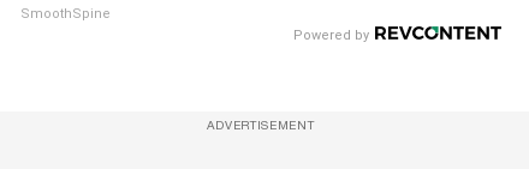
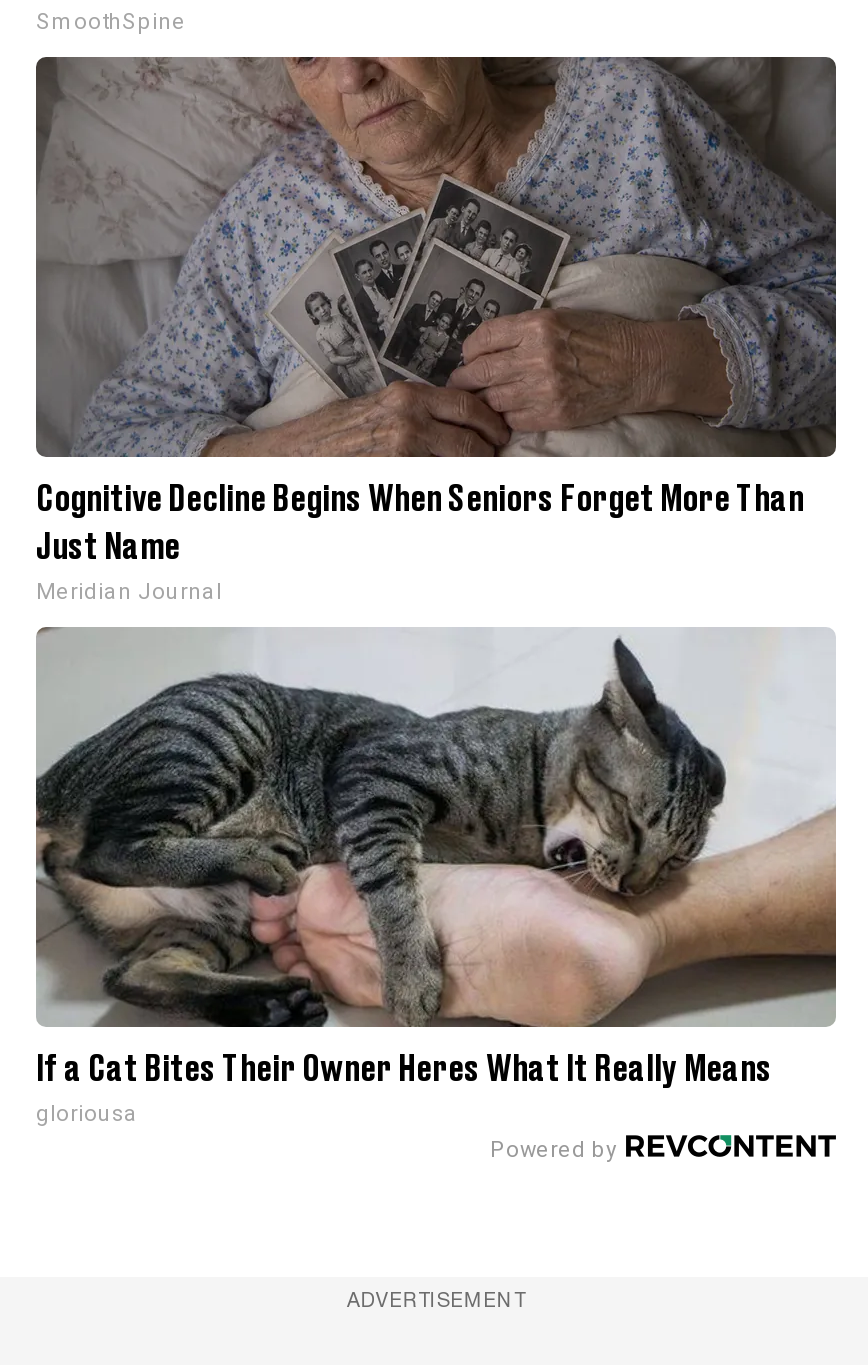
+ [image]
+ Cognitive Decline Begins When Seniors Forget More Than
+ Just Name
+ Meridian Journal

+ [image]
+ If a Cat Bites Their Owner Heres What It Really Means
+ gloriousa
